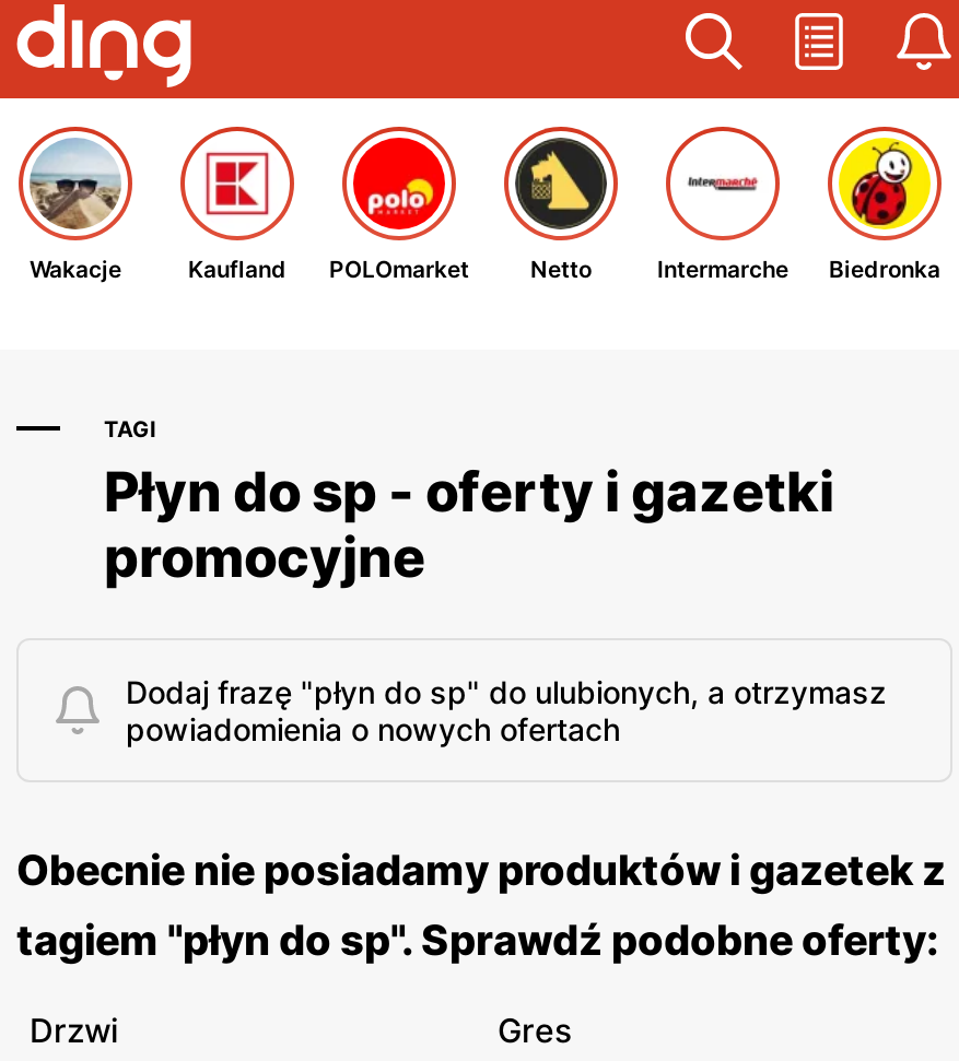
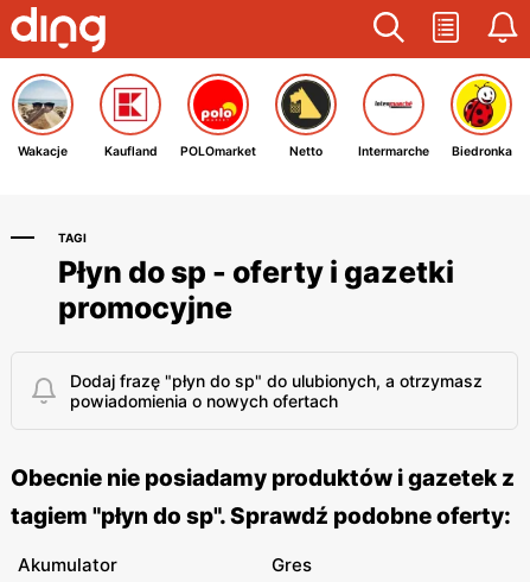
- Drzwi
+ Akumulator
